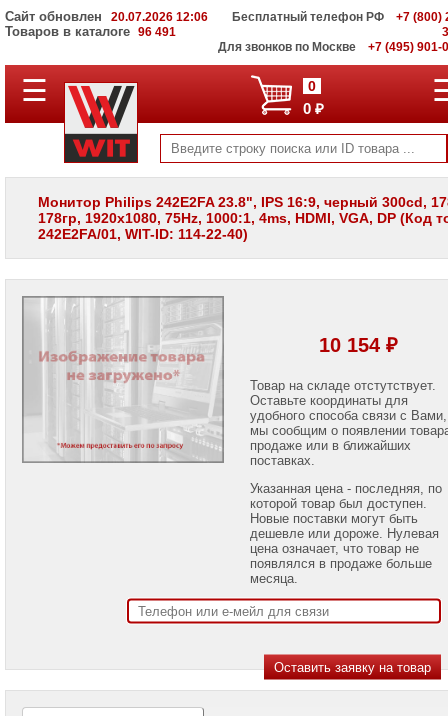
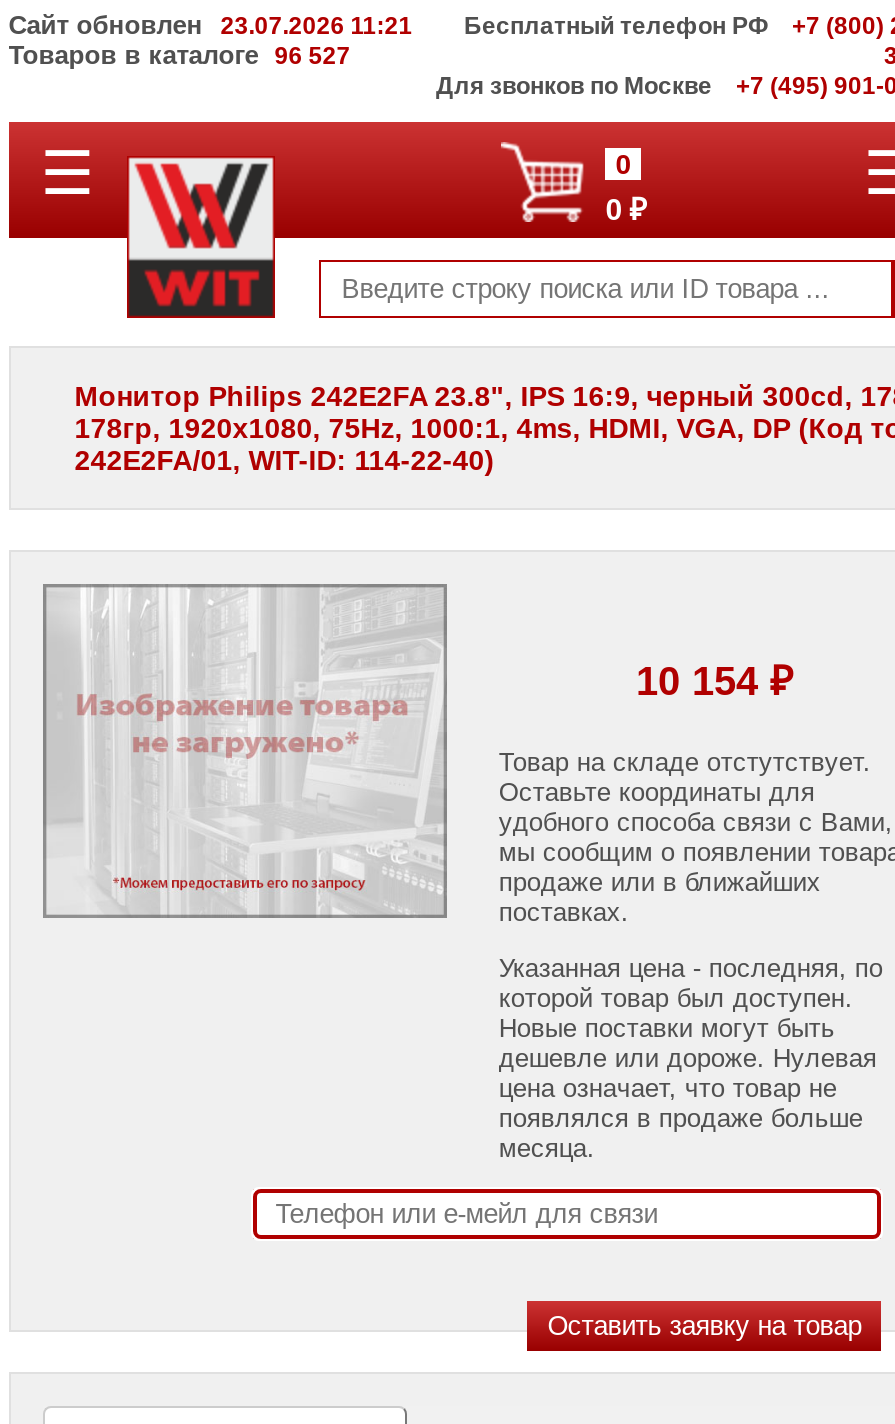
- Сайт обновлен 20.07.2026 12:06
+ Сайт обновлен 23.07.2026 11:21

- Товаров в каталоге 96 491
+ Товаров в каталоге 96 527
